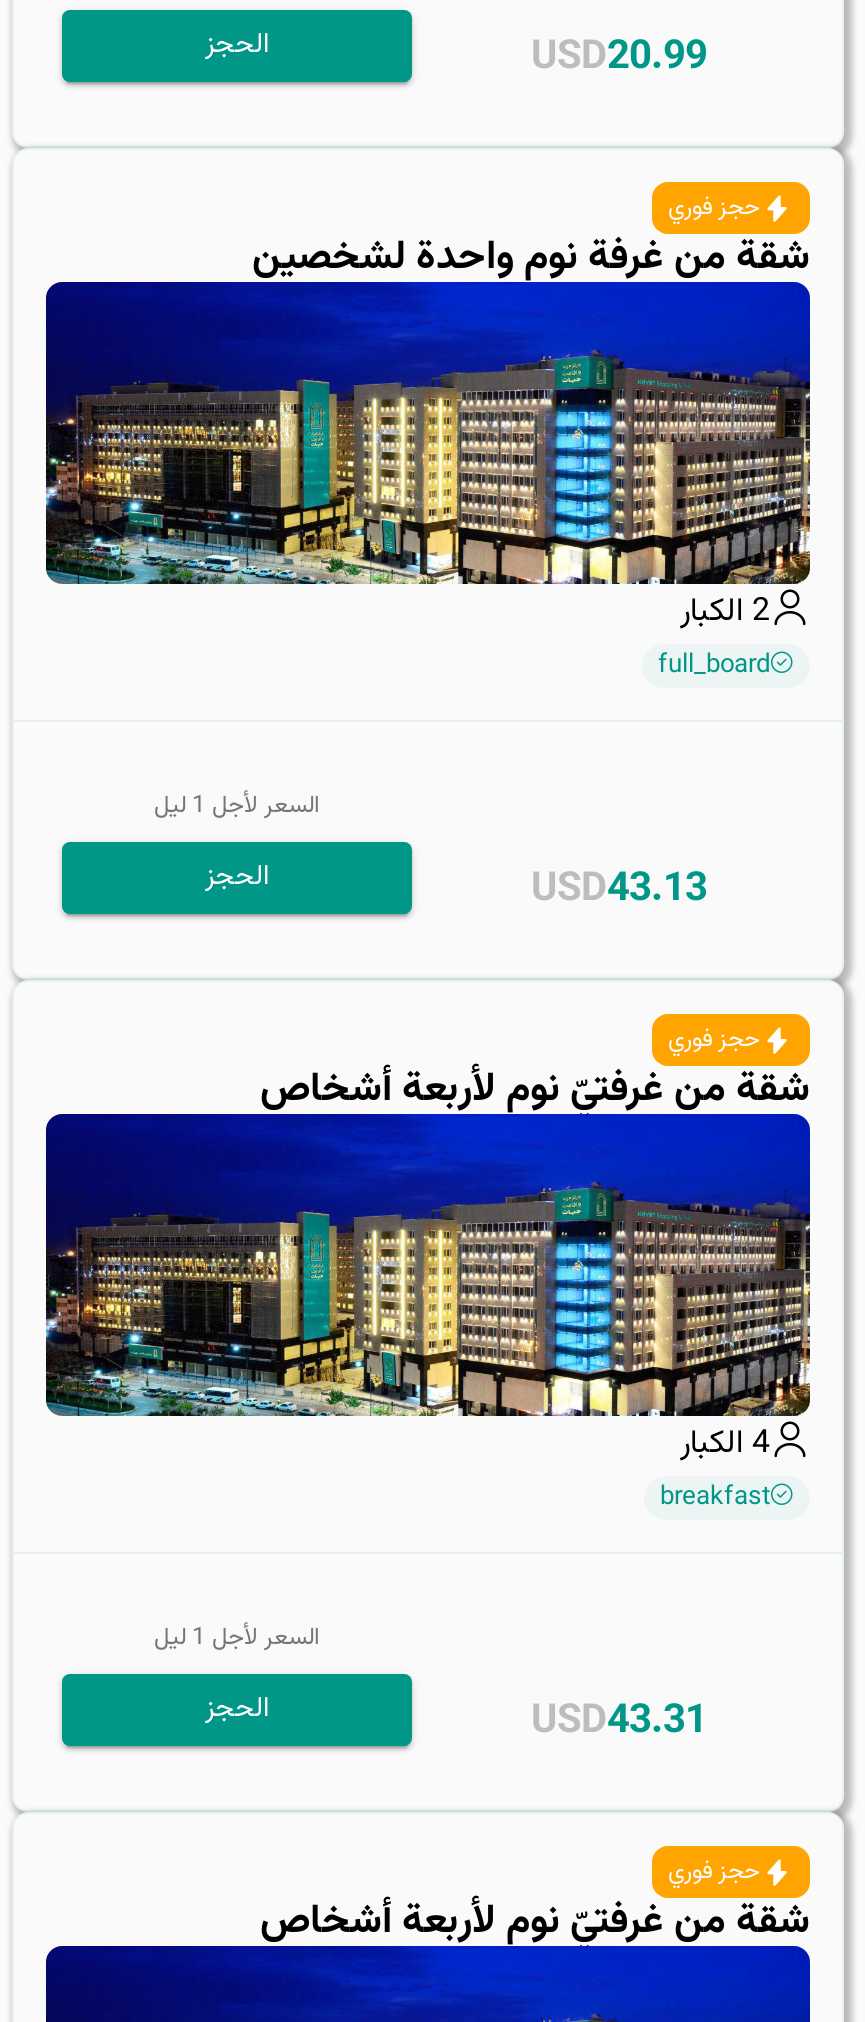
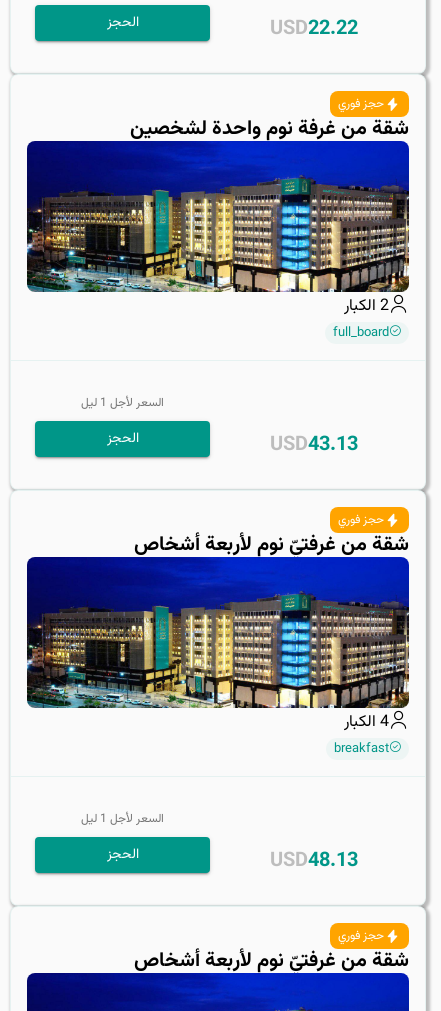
- USD 20.99
+ USD 22.22

- USD 43.31
+ USD 48.13
